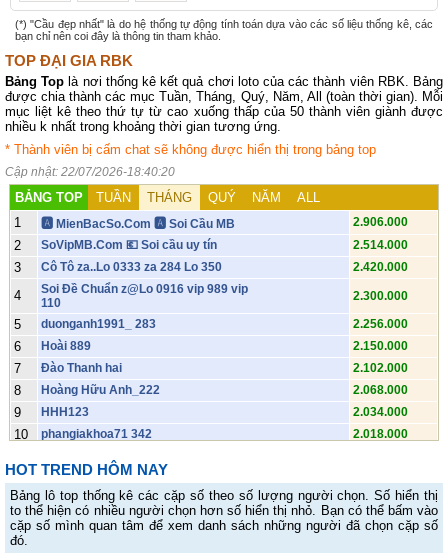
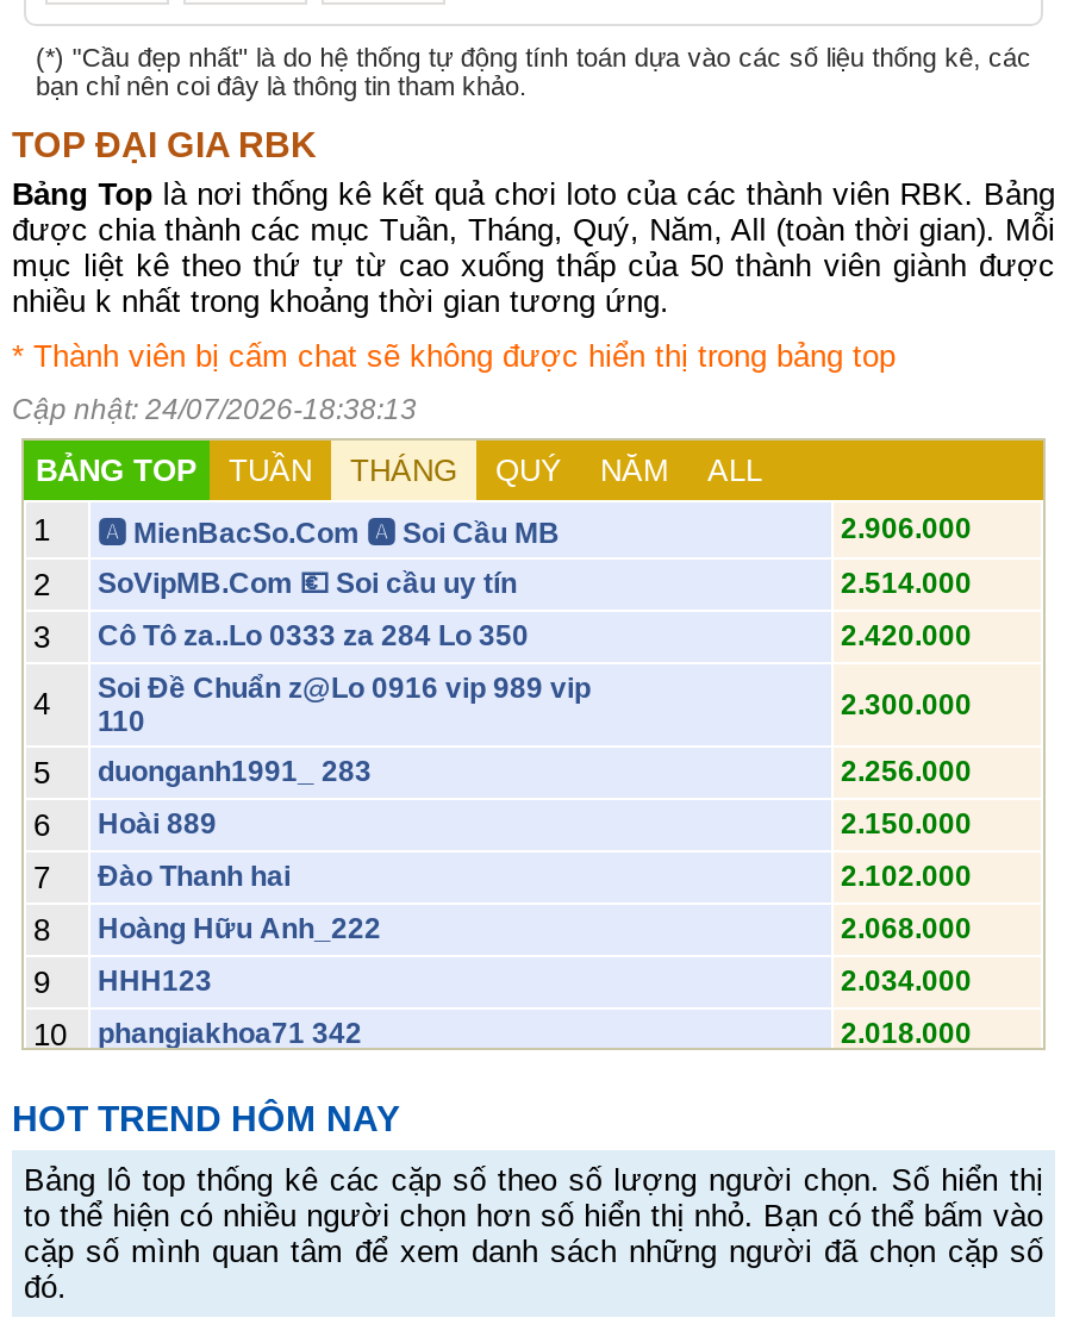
- Cập nhật: 22/07/2026-18:40:20
+ Cập nhật: 24/07/2026-18:38:13
